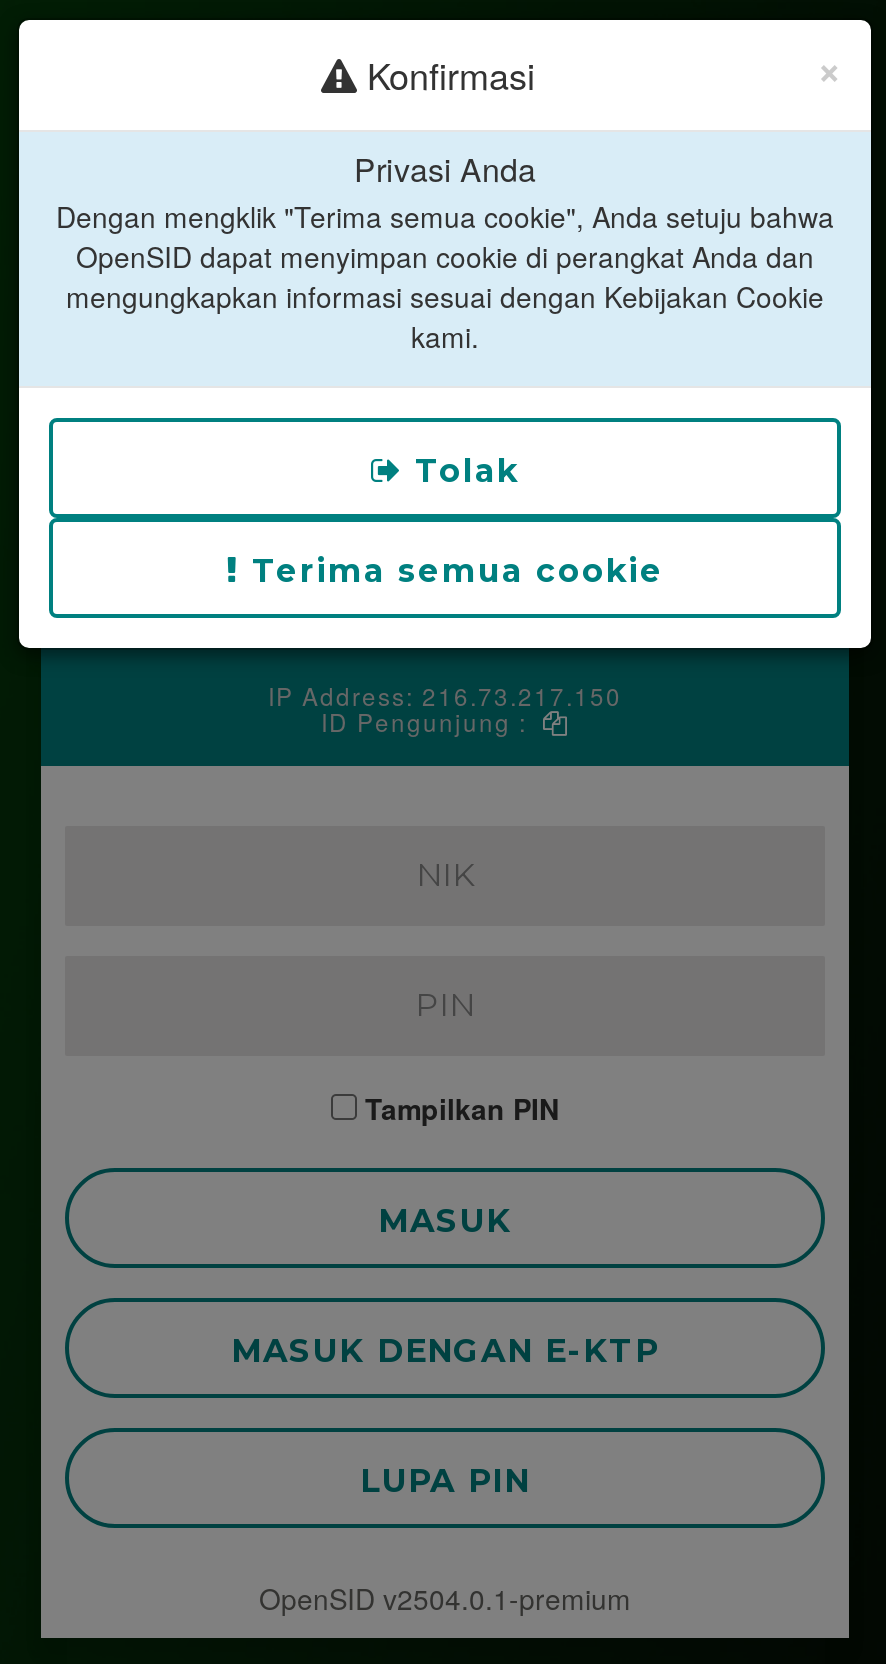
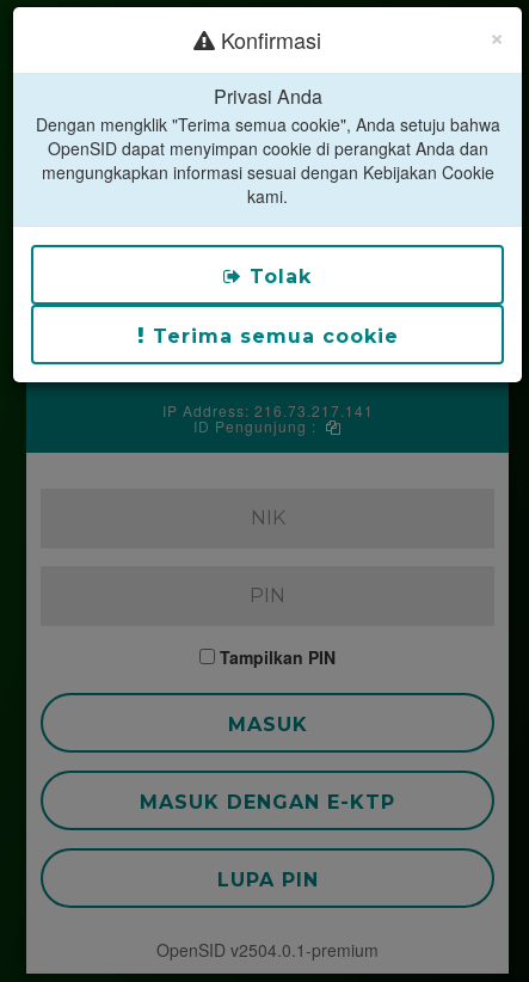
- IP Address: 216.73.217.150
+ IP Address: 216.73.217.141
